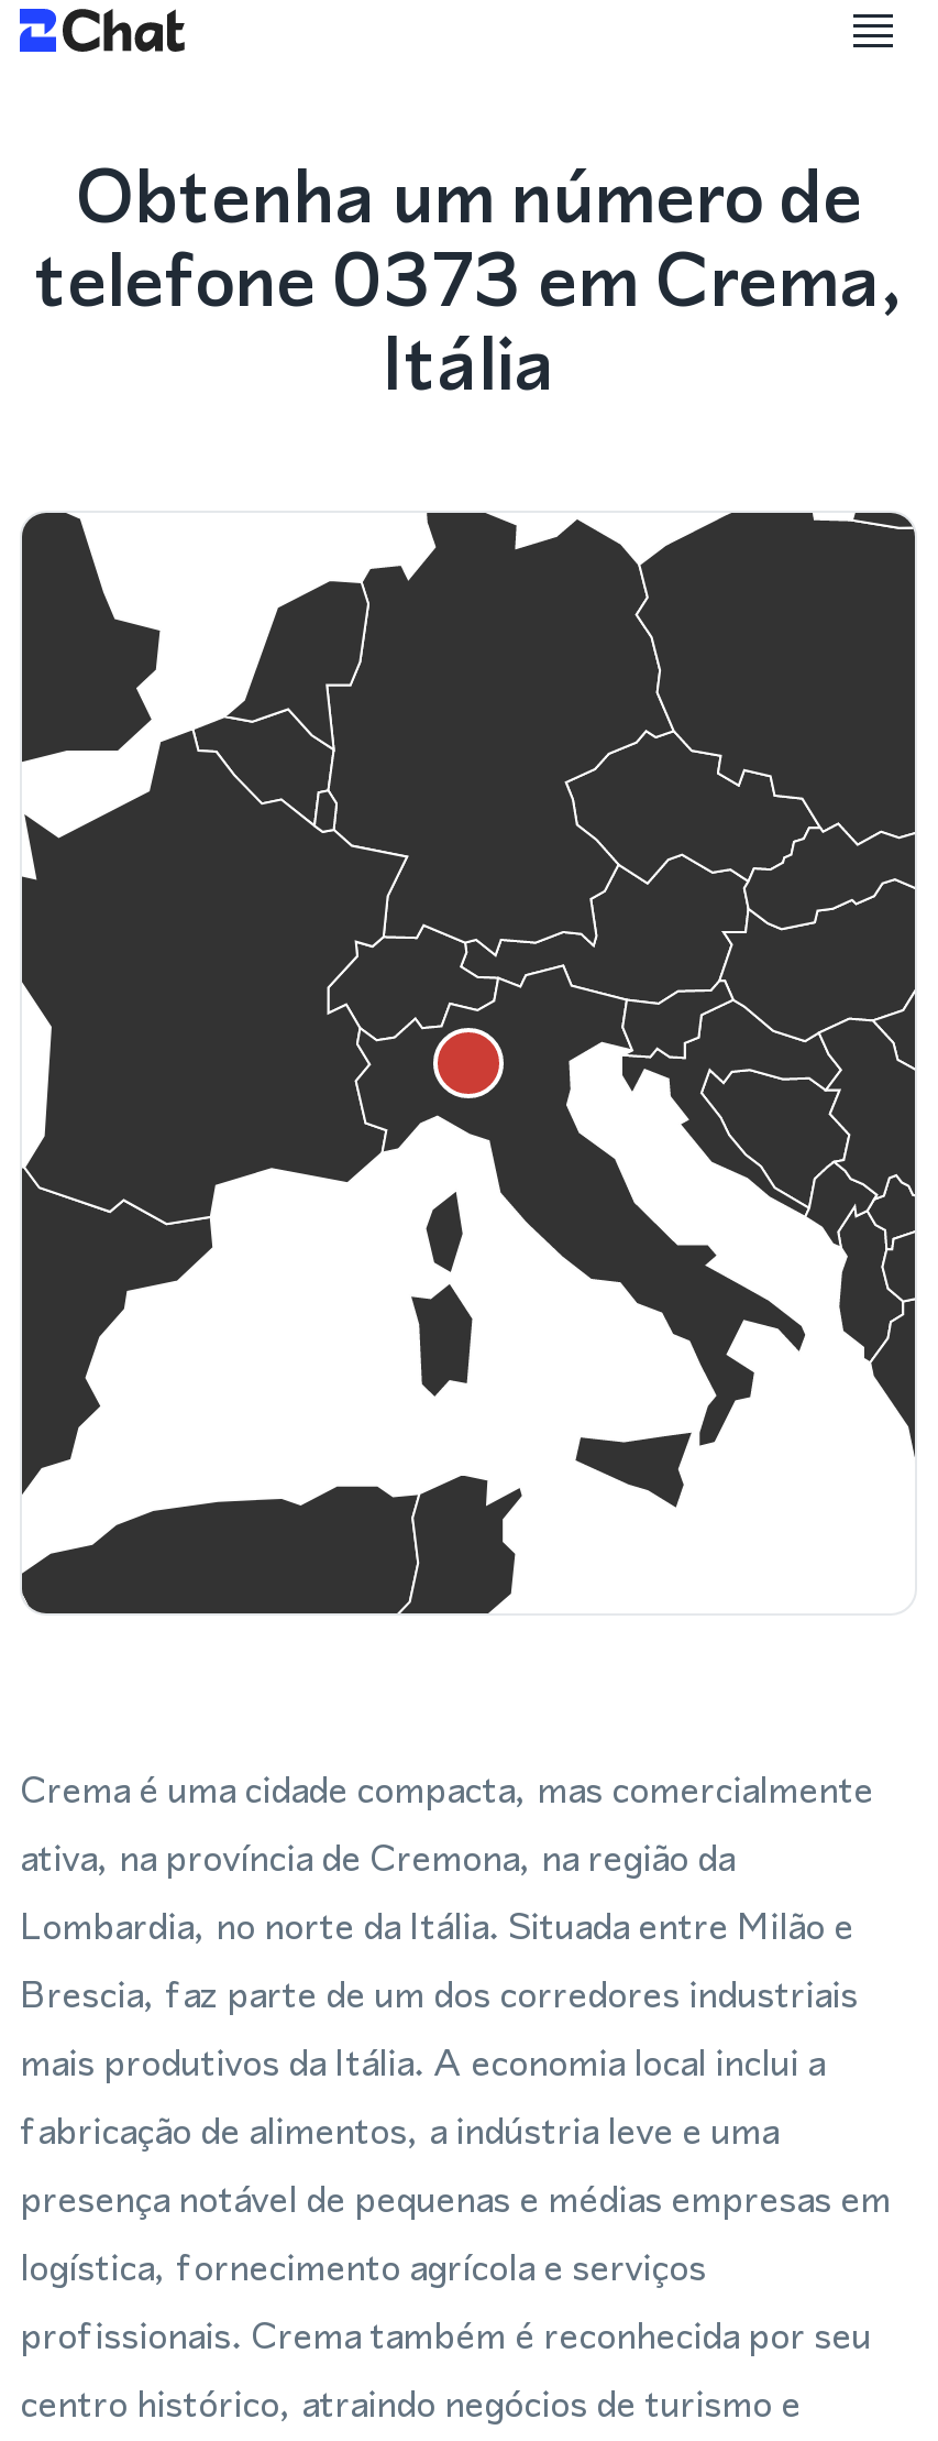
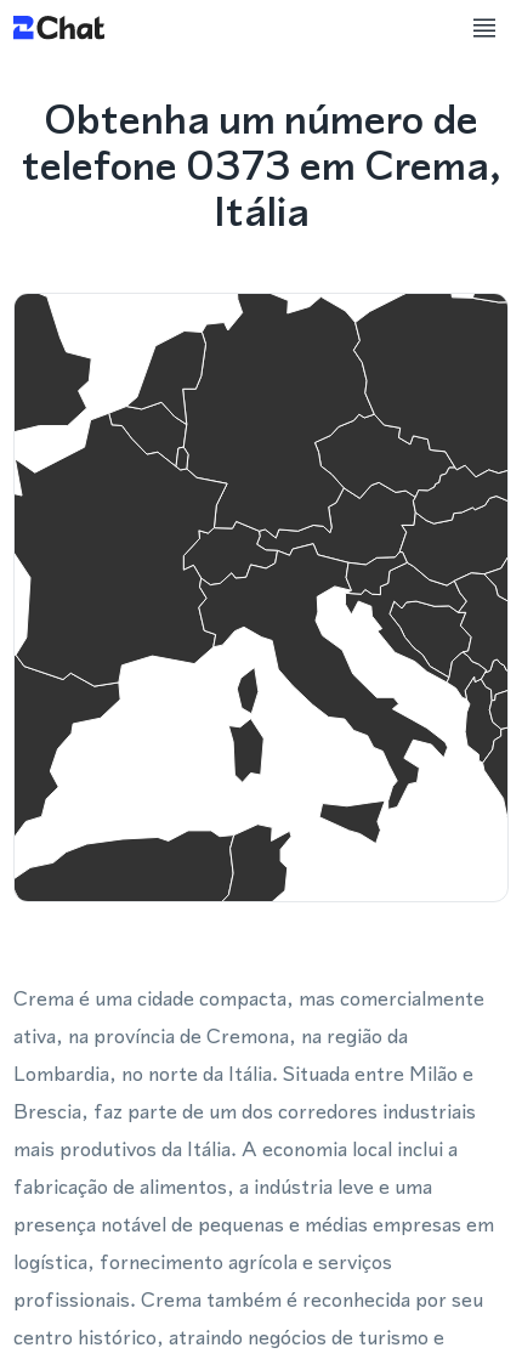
- [image]
